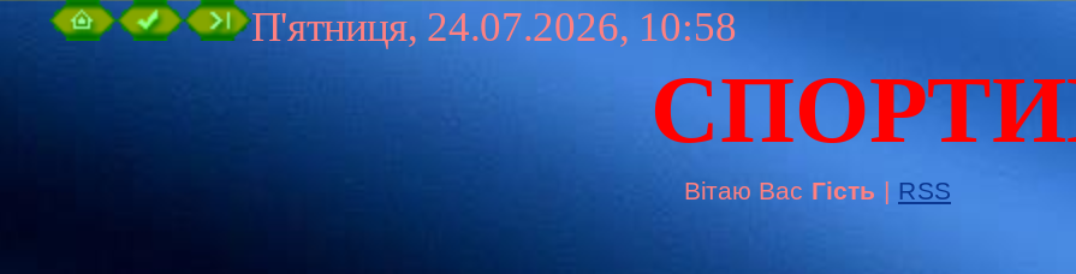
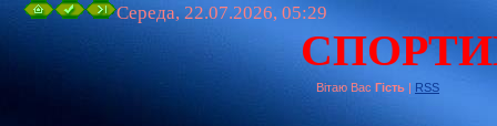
- П'ятниця, 24.07.2026, 10:58
+ Середа, 22.07.2026, 05:29
